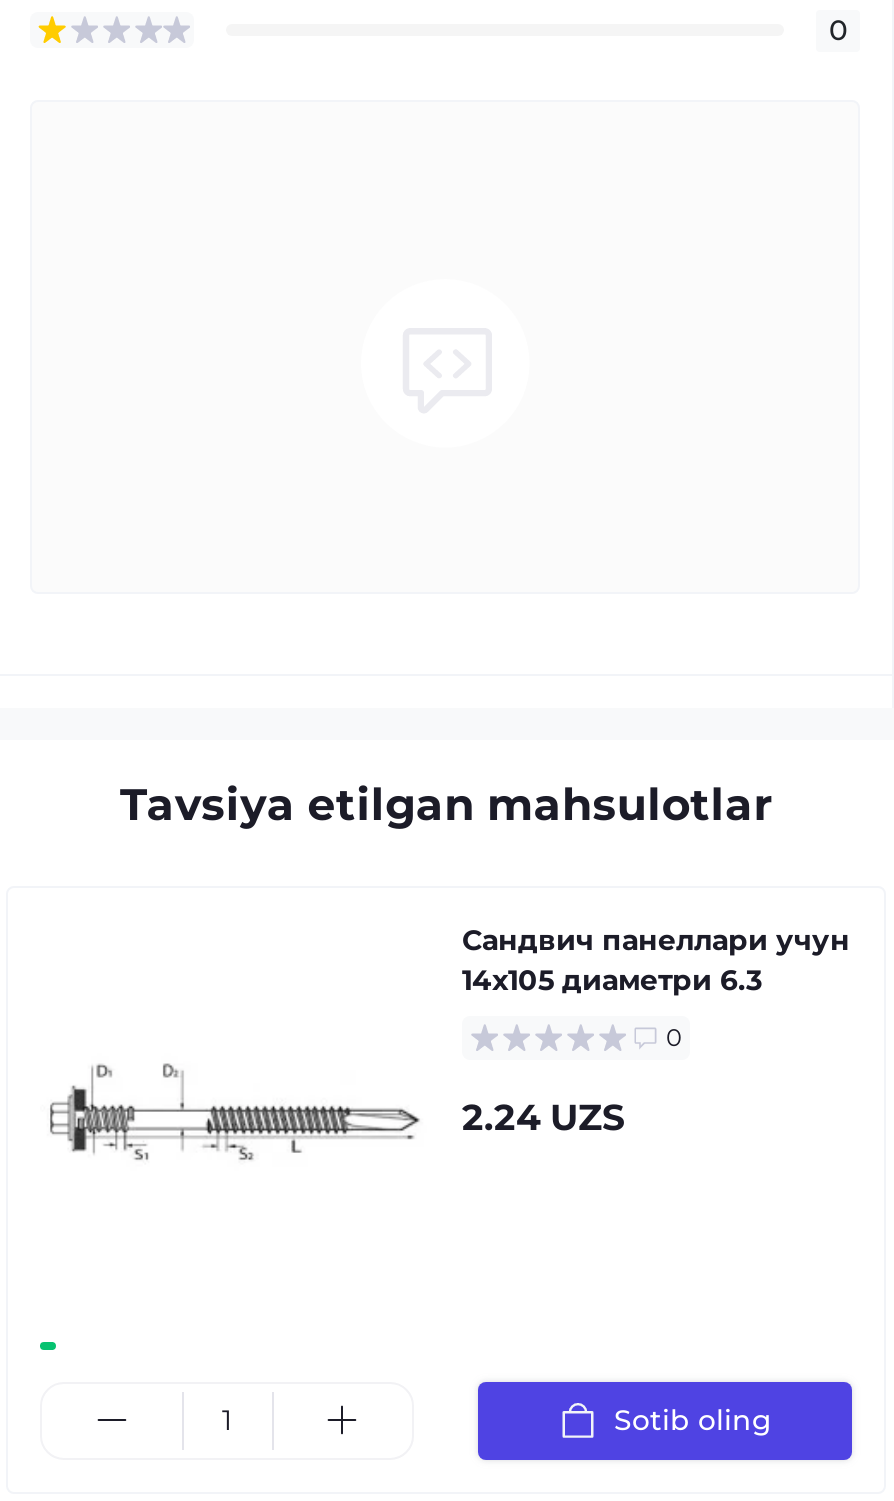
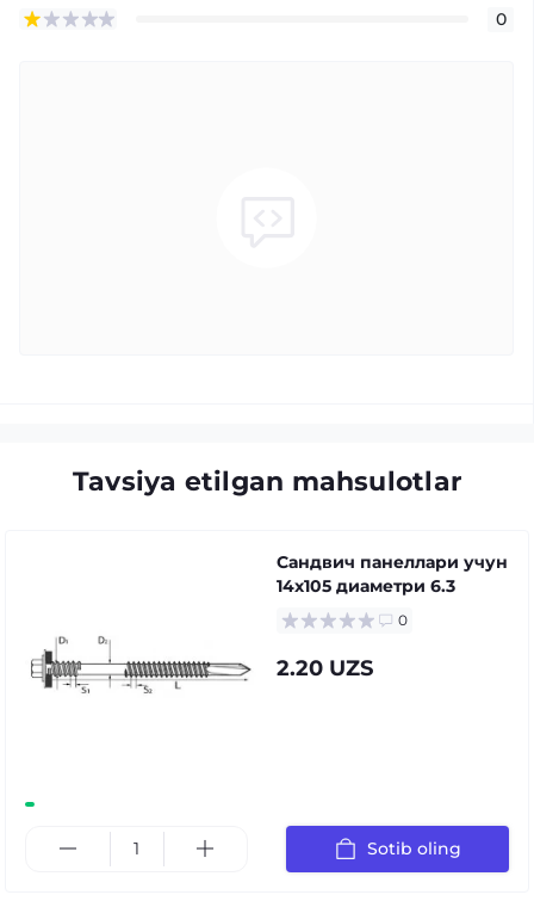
- 2.24 UZS
+ 2.20 UZS
